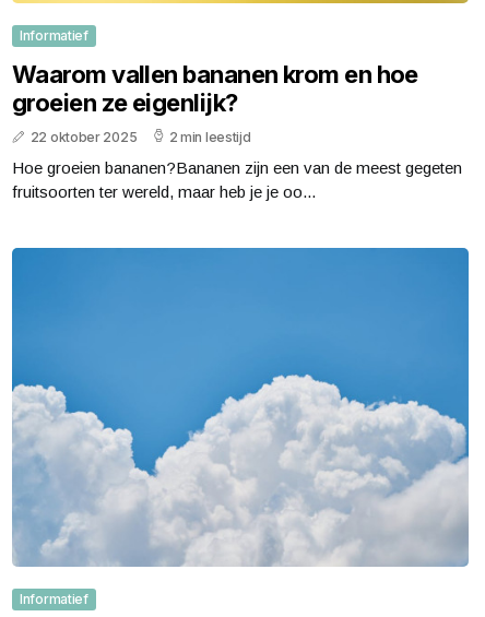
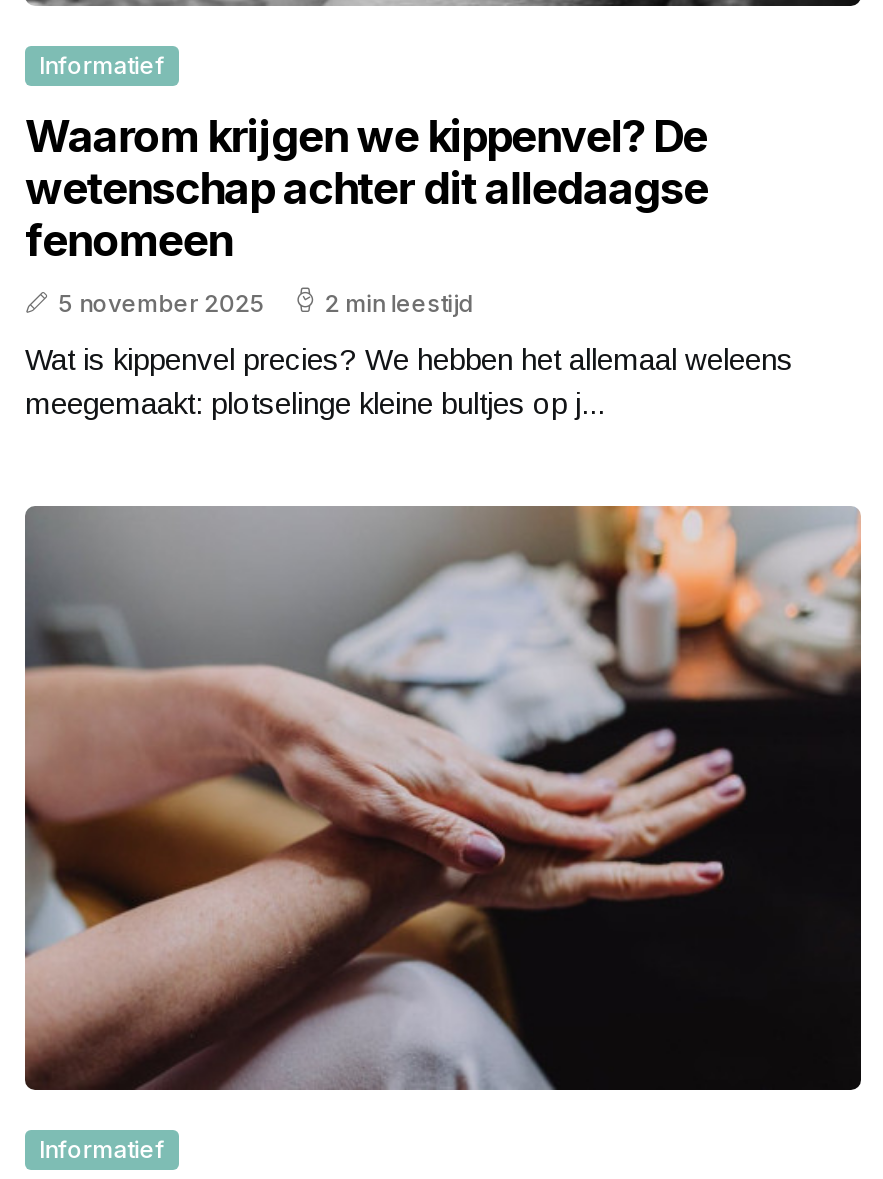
- Waarom vallen bananen krom en hoe
- groeien ze eigenlijk?
- 22 oktober 2025
+ Waarom krijgen we kippenvel? De
+ wetenschap achter dit alledaagse
+ fenomeen
+ 5 november 2025

- Hoe groeien bananen?Bananen zijn een van de meest gegeten
- fruitsoorten ter wereld, maar heb je je oo...
+ Wat is kippenvel precies? We hebben het allemaal weleens
+ meegemaakt: plotselinge kleine bultjes op j...

- [image]
+ [image]
